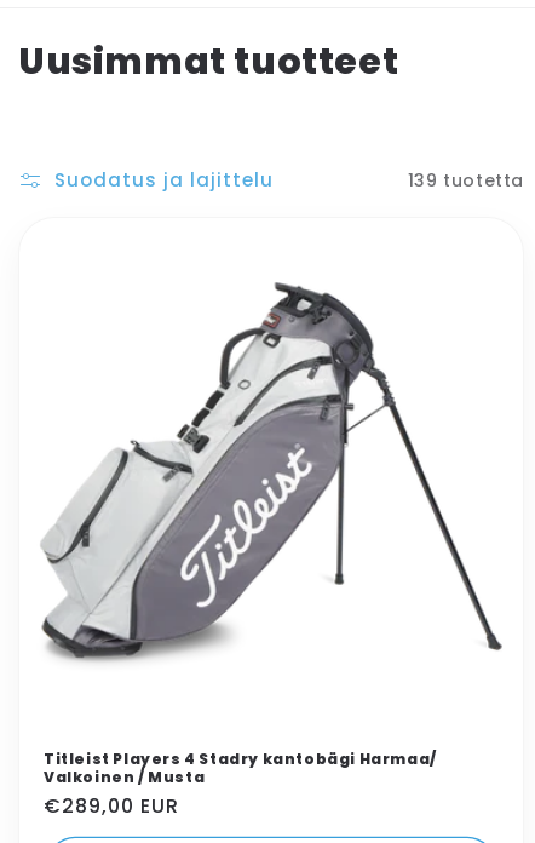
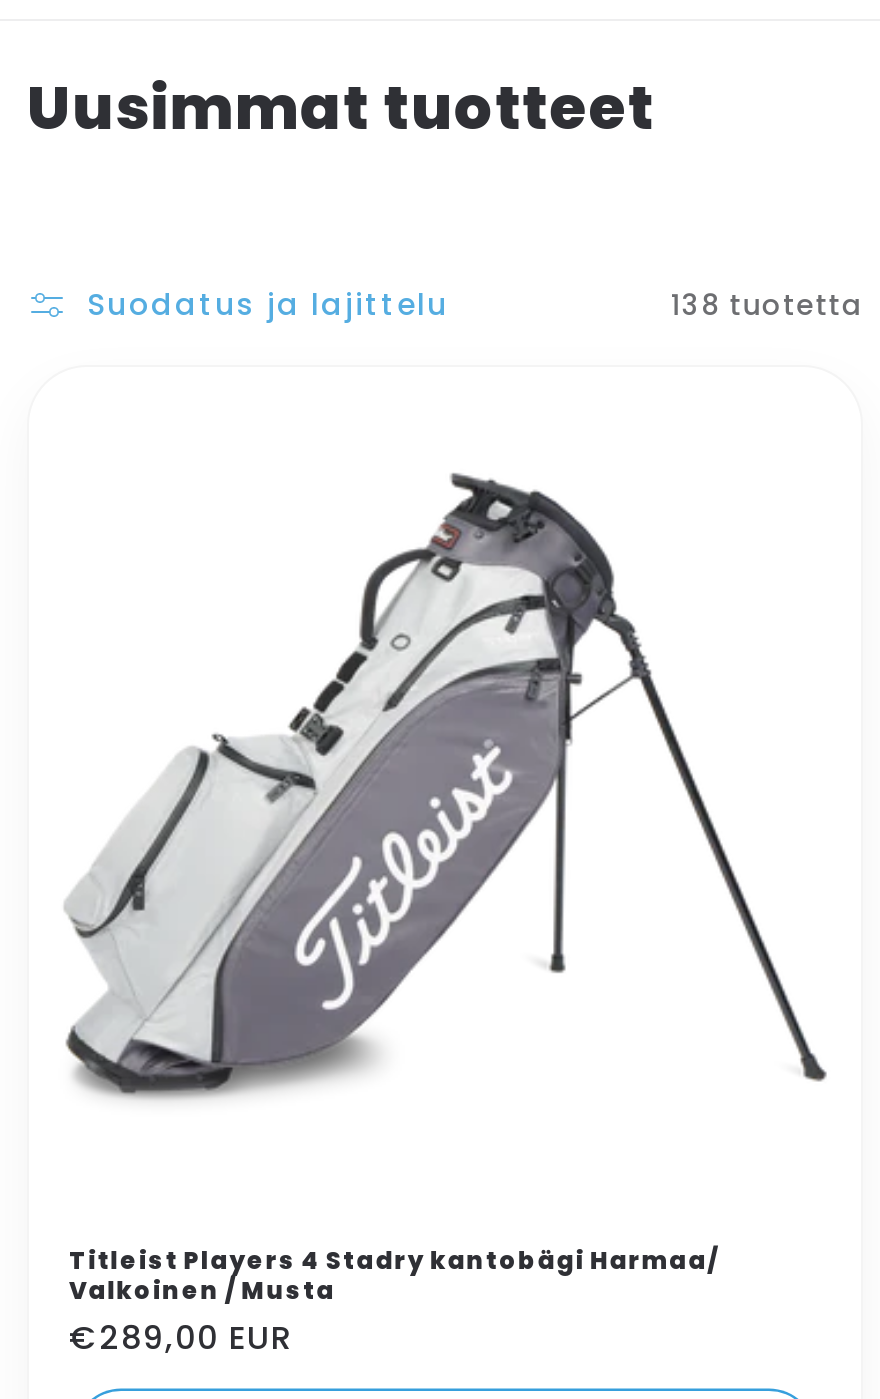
- 139 tuotetta
+ 138 tuotetta
